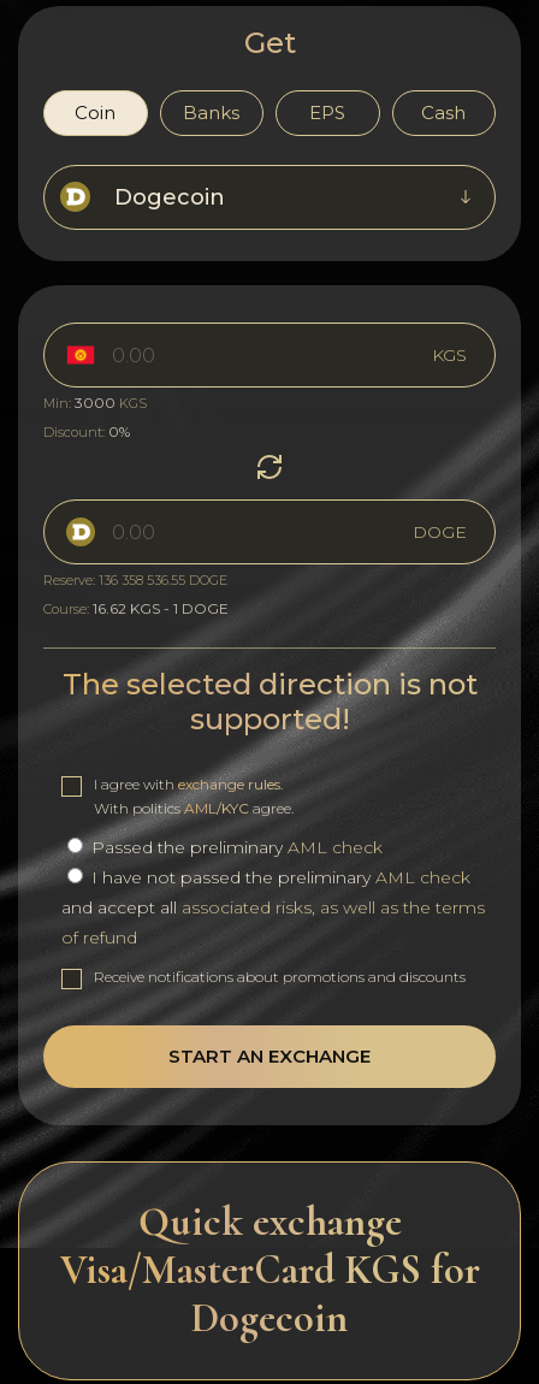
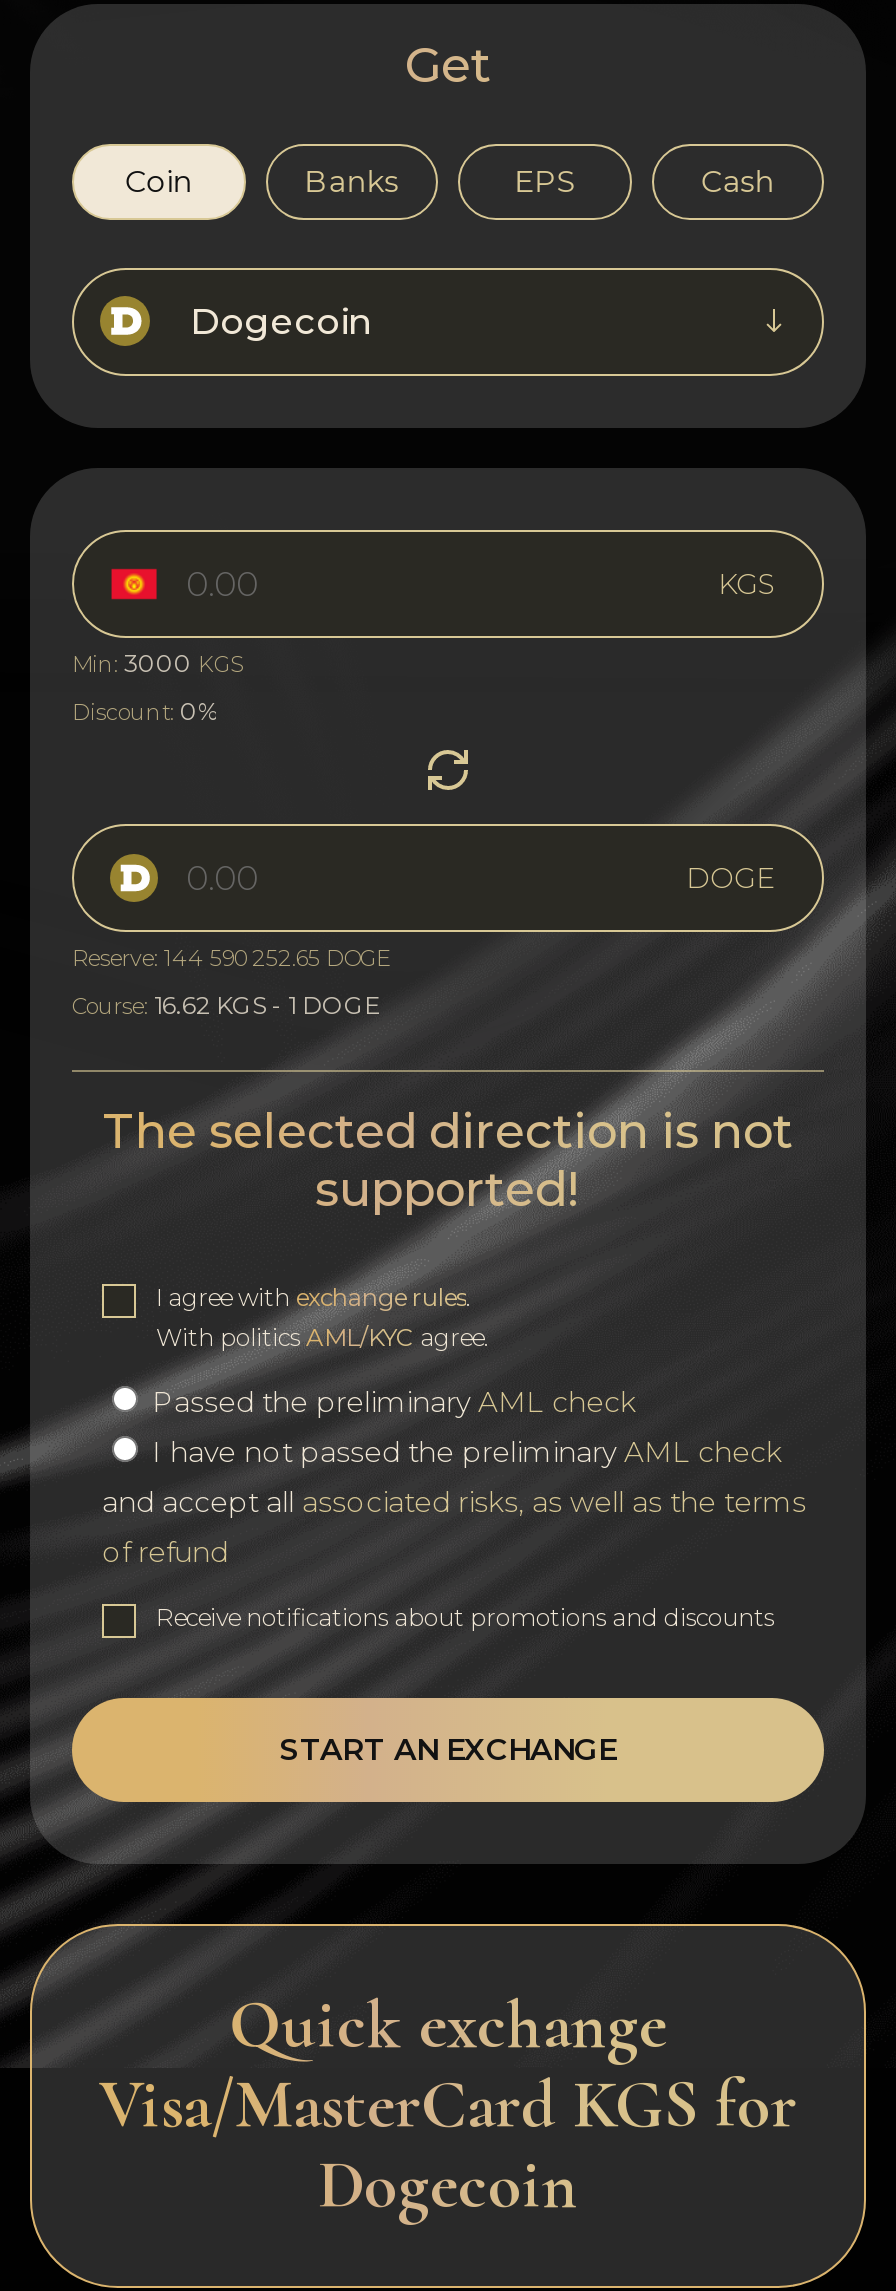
- Reserve: 136 358 536.55 DOGE
+ Reserve: 144 590 252.65 DOGE
